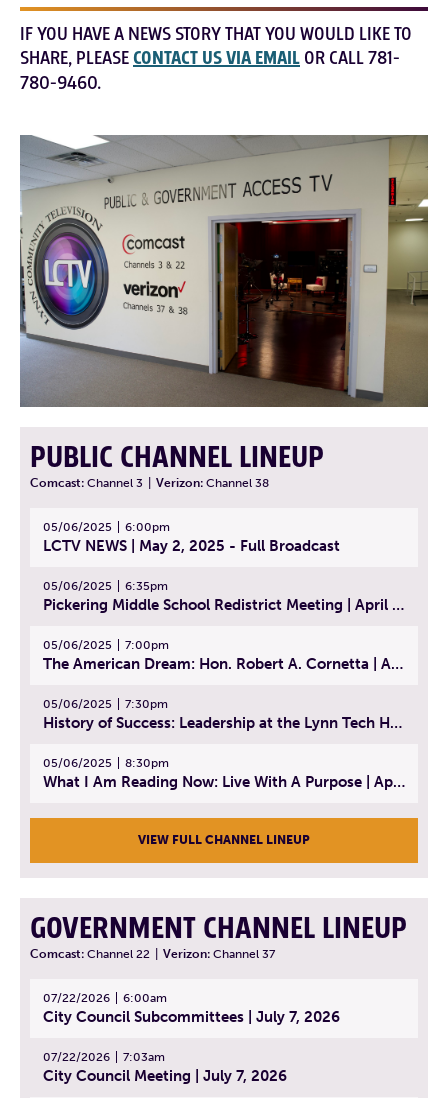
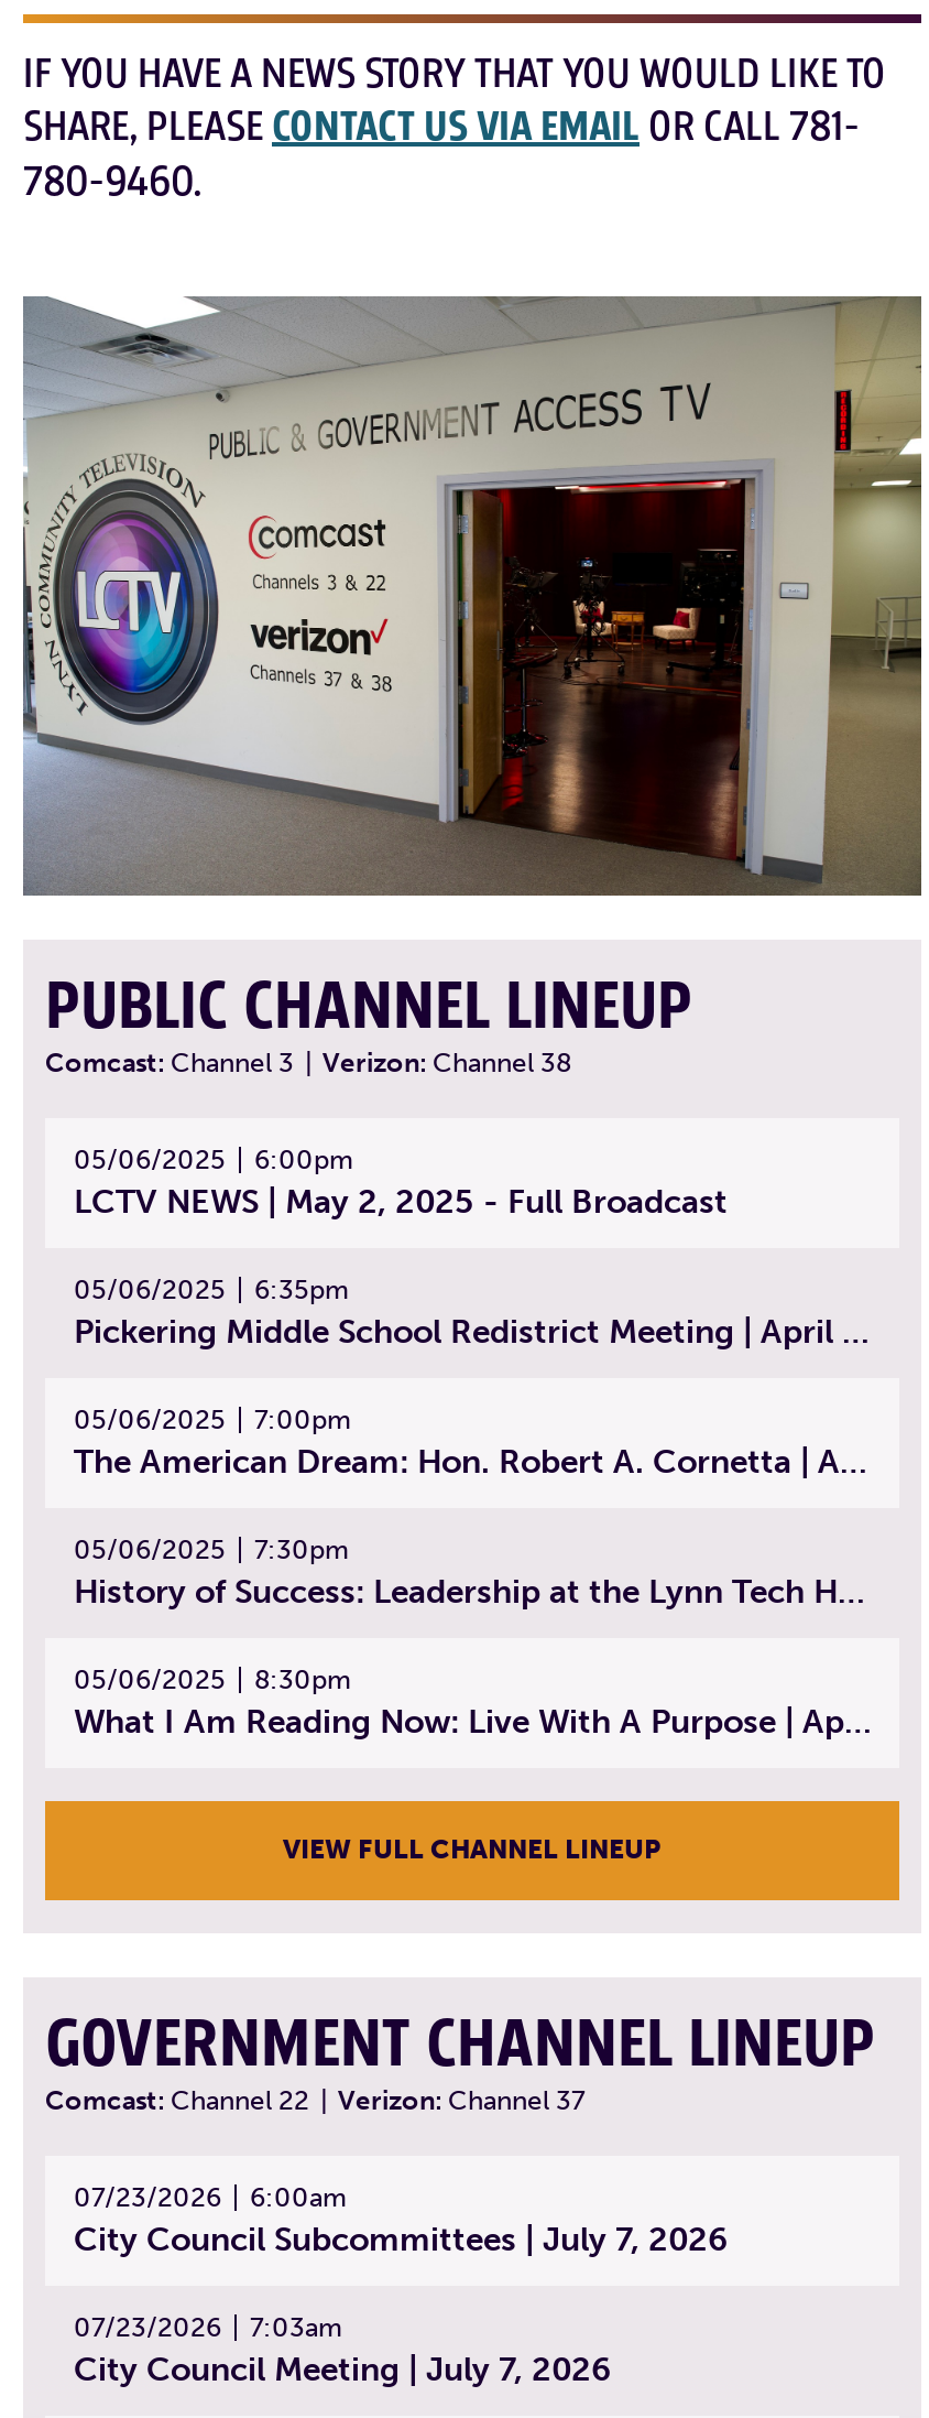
- 07/22/2026 6:00am
+ 07/23/2026 6:00am

- 07/22/2026 7:03am
+ 07/23/2026 7:03am
